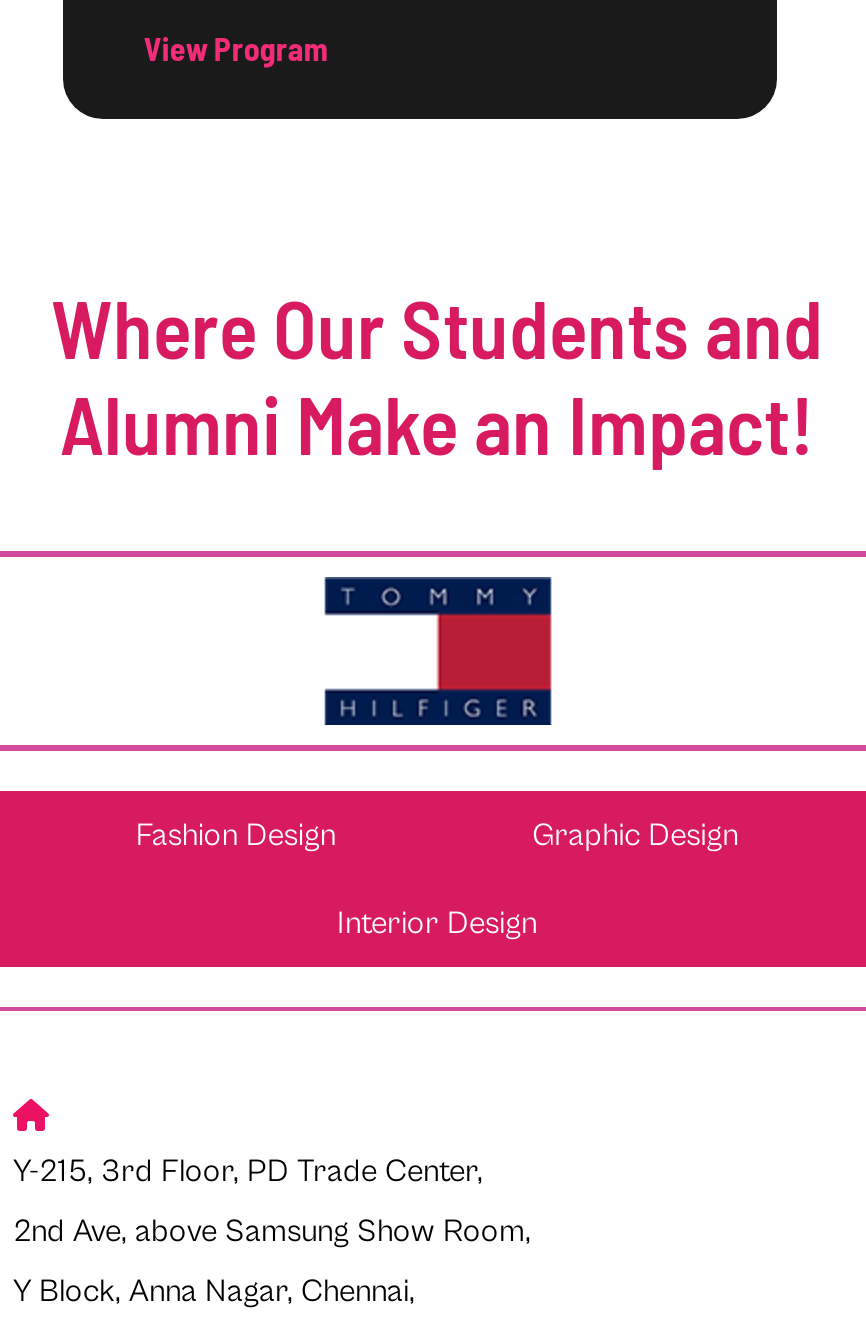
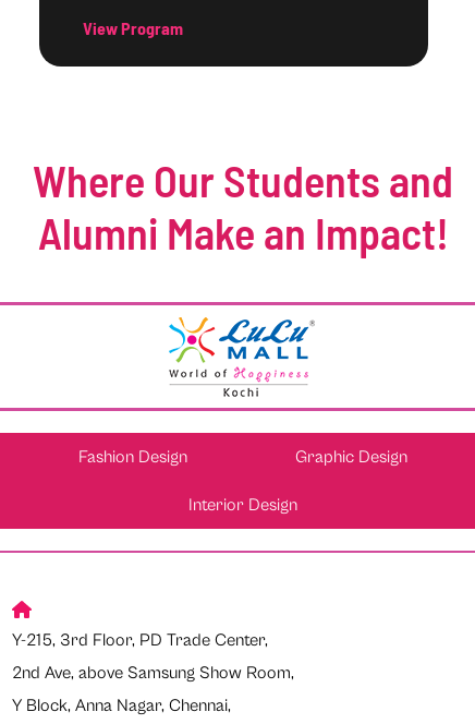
- [image]
+ [image]
